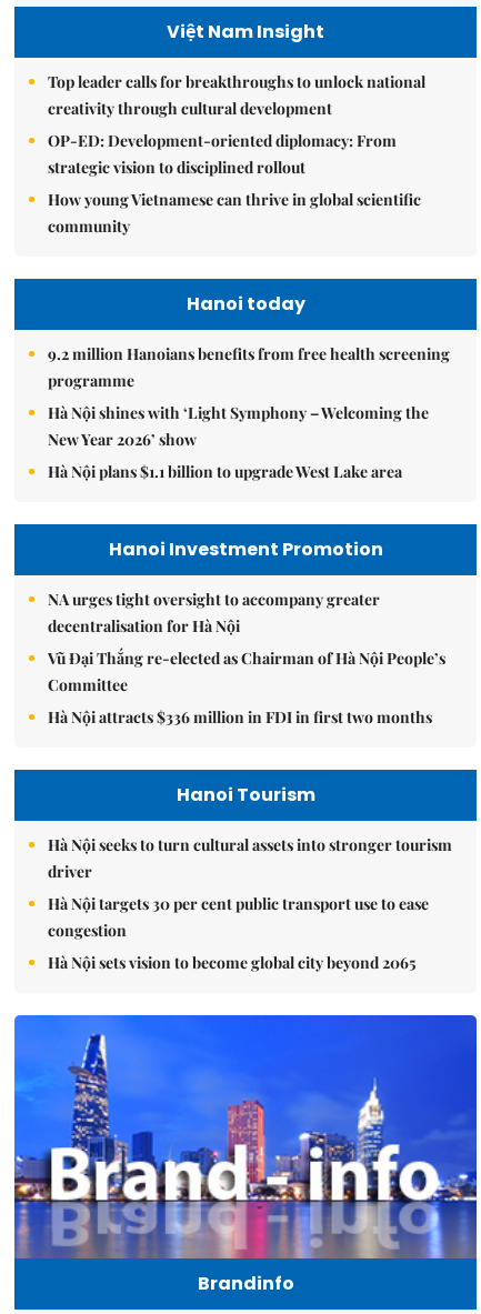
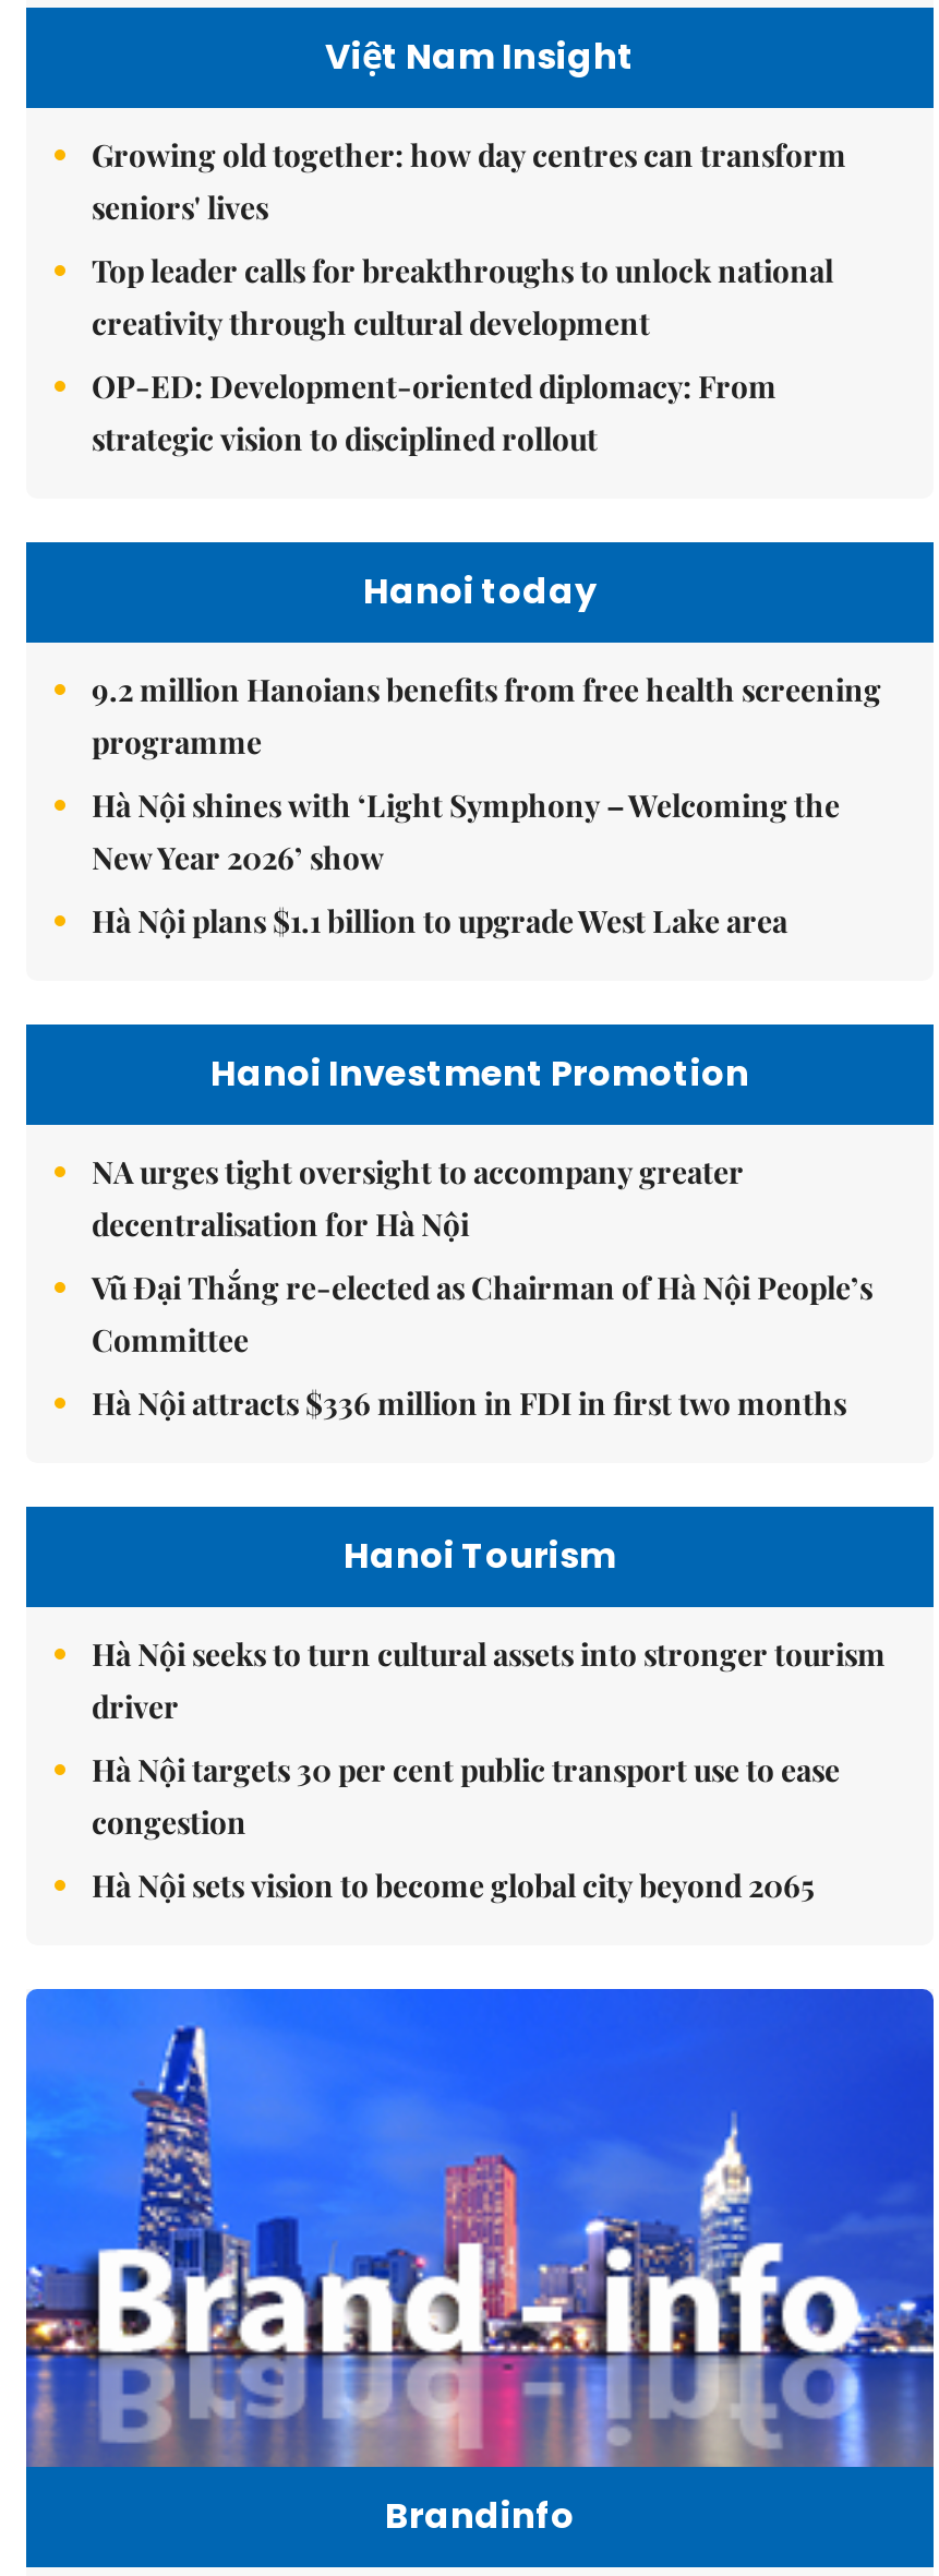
+ Growing old together: how day centres can transform
+ seniors' lives

moved down: Top leader calls for breakthroughs to unlock national | creativity through cultural development | OP-ED: Development-oriented diplomacy: From | strategic vision to disciplined rollout

- How young Vietnamese can thrive in global scientific
- community
